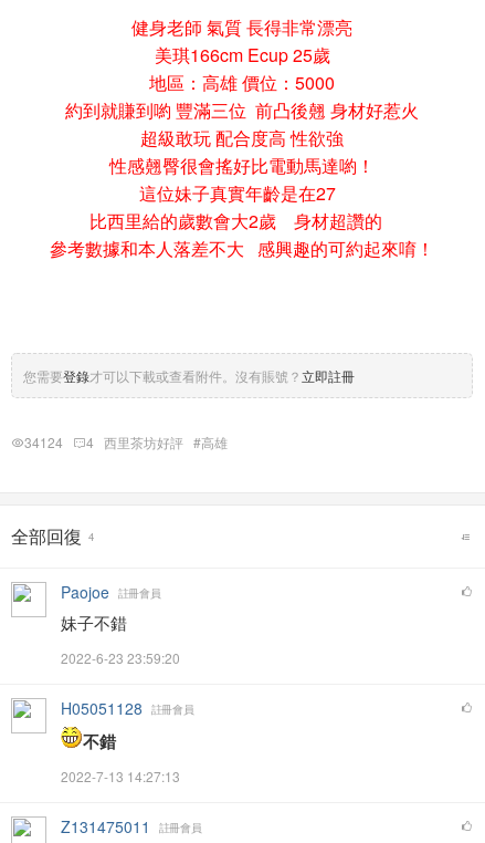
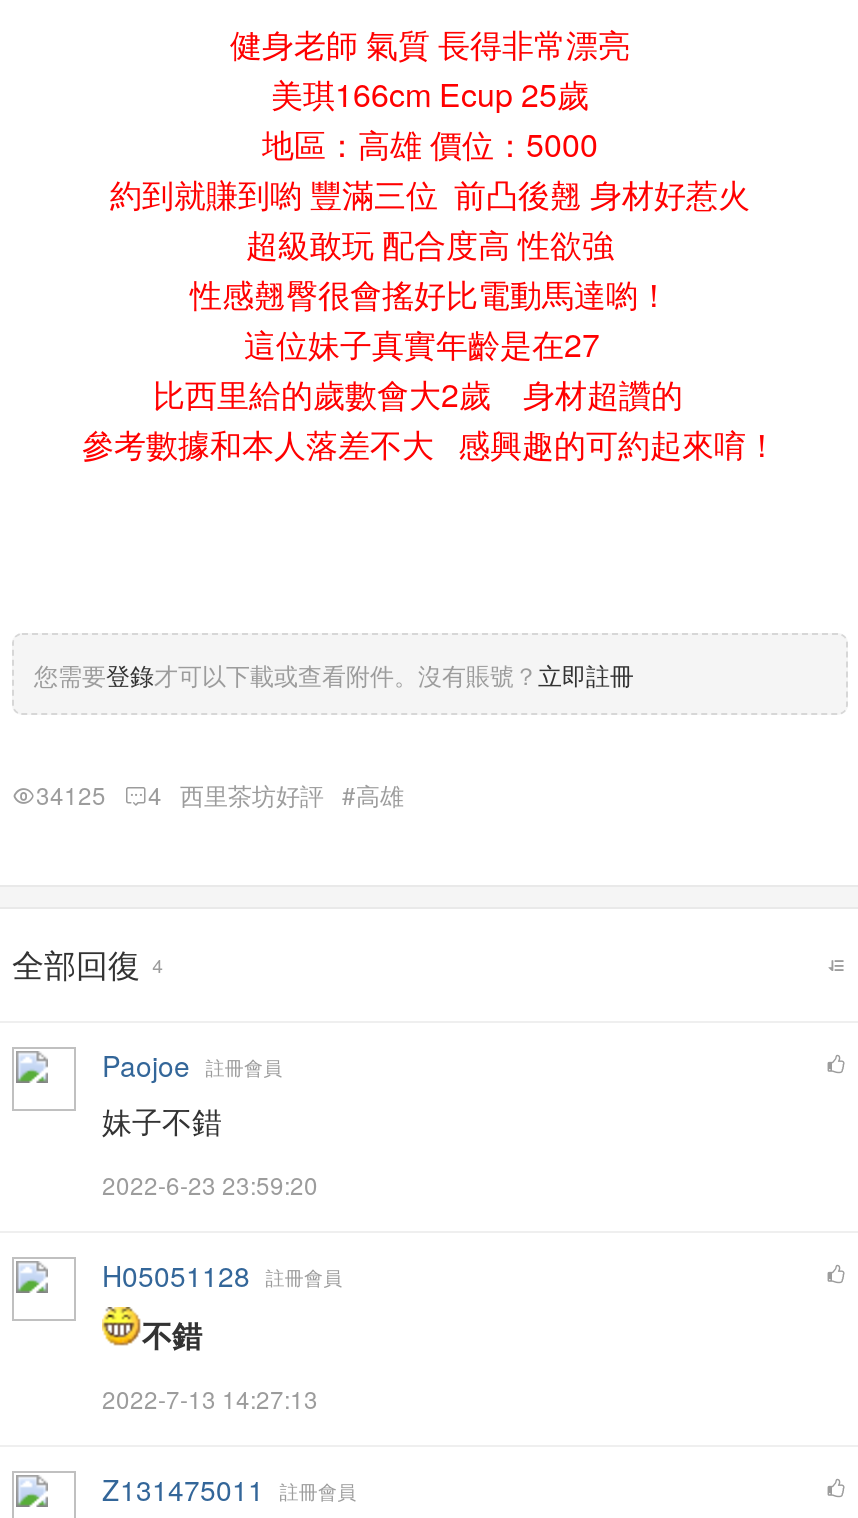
- 34124 4 西里茶坊好評 #高雄
+ 34125 4 西里茶坊好評 #高雄
